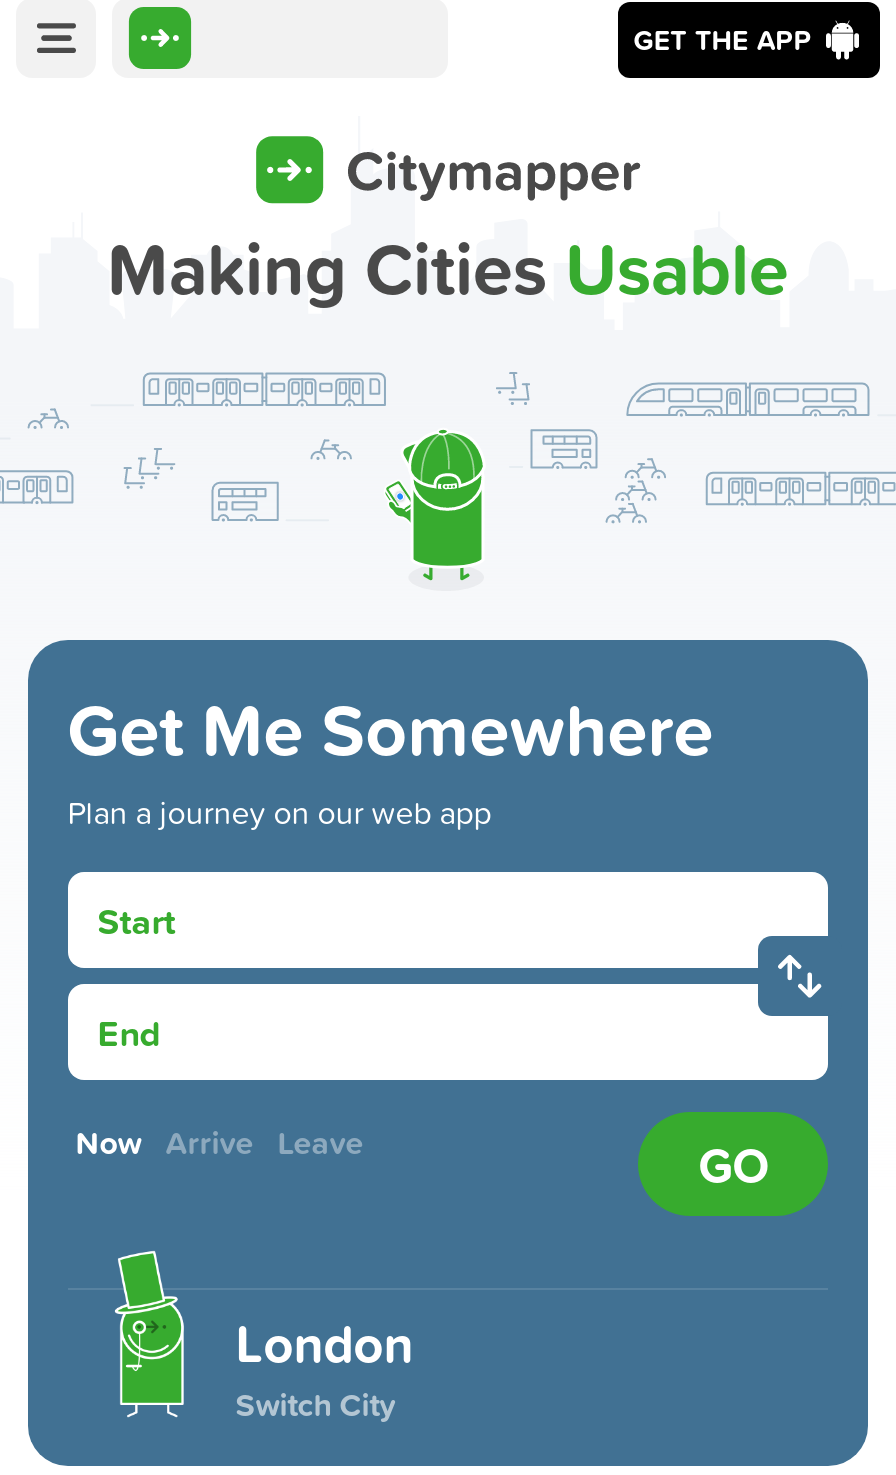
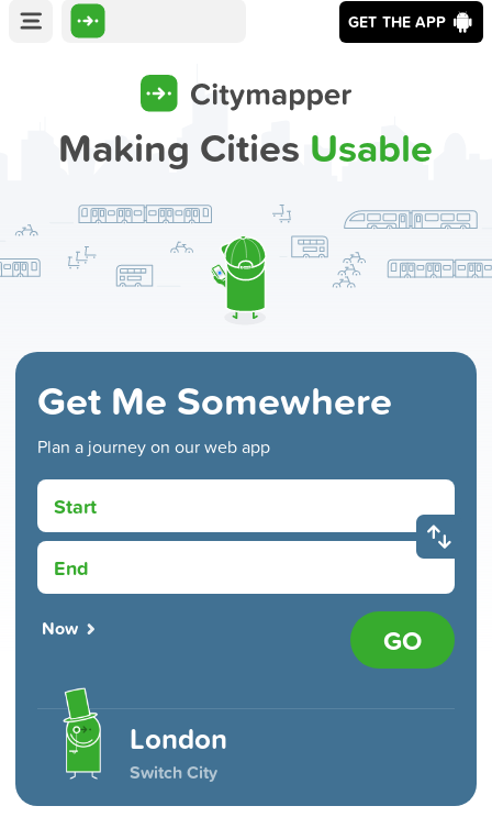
- Now Arrive Leave
+ Now
